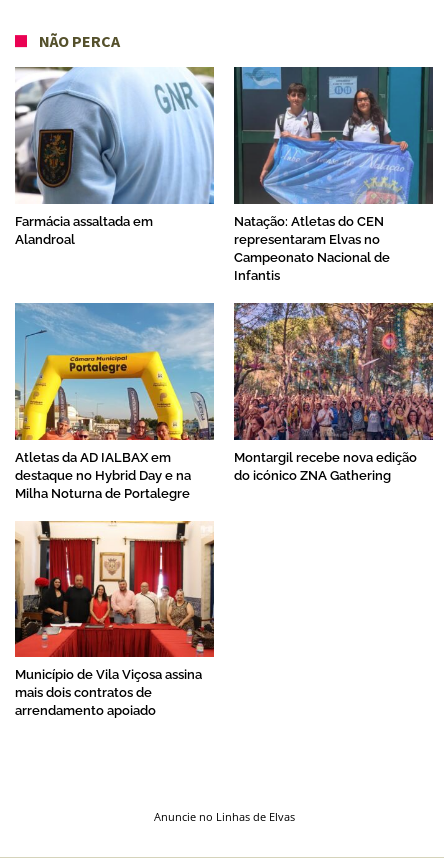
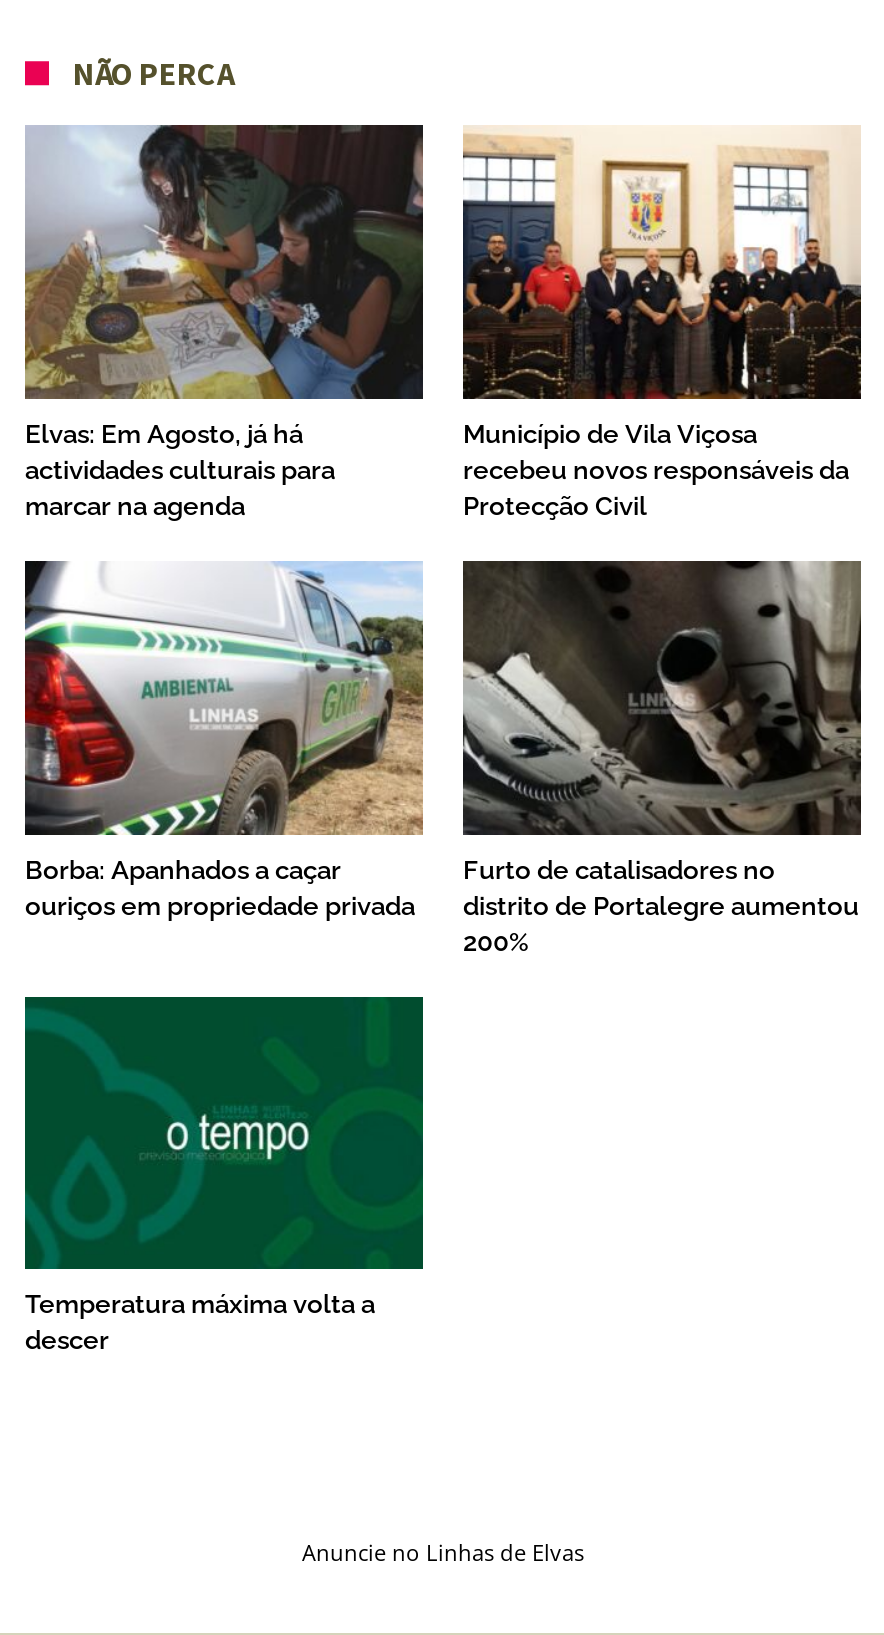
- [image]
- Farmácia assaltada em
- Alandroal
+ [image]
+ Elvas: Em Agosto, já há
+ actividades culturais para
+ marcar na agenda

- [image]
- Natação: Atletas do CEN
- representaram Elvas no
- Campeonato Nacional de
- Infantis
+ [image]
+ Município de Vila Viçosa
+ recebeu novos responsáveis da
+ Protecção Civil

- [image]
- Atletas da AD IALBAX em
- destaque no Hybrid Day e na
- Milha Noturna de Portalegre
+ [image]
+ Borba: Apanhados a caçar
+ ouriços em propriedade privada

- [image]
- Montargil recebe nova edição
- do icónico ZNA Gathering
+ [image]
+ Furto de catalisadores no
+ distrito de Portalegre aumentou
+ 200%

- [image]
- Município de Vila Viçosa assina
- mais dois contratos de
- arrendamento apoiado
+ [image]
+ Temperatura máxima volta a
+ descer
